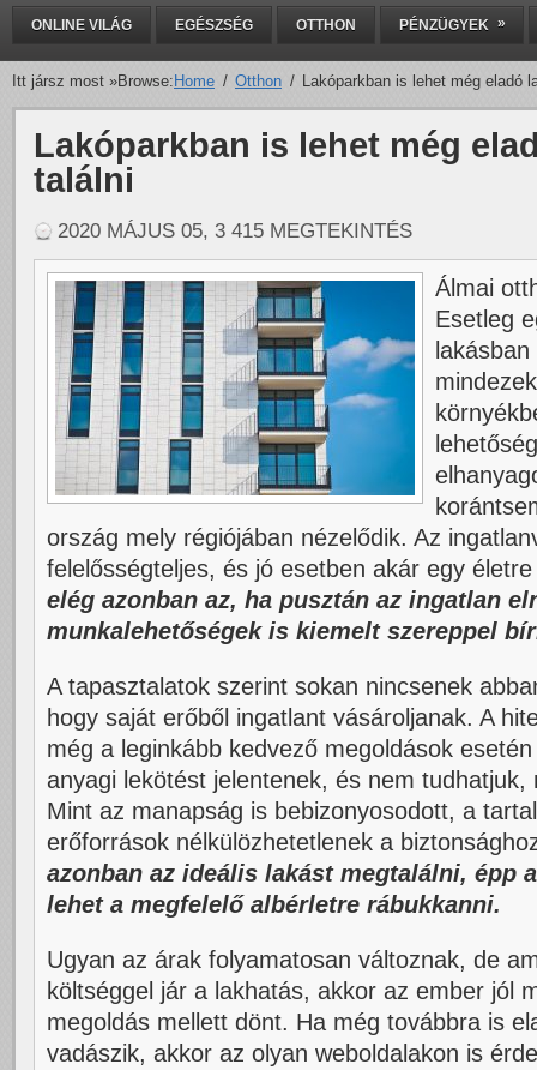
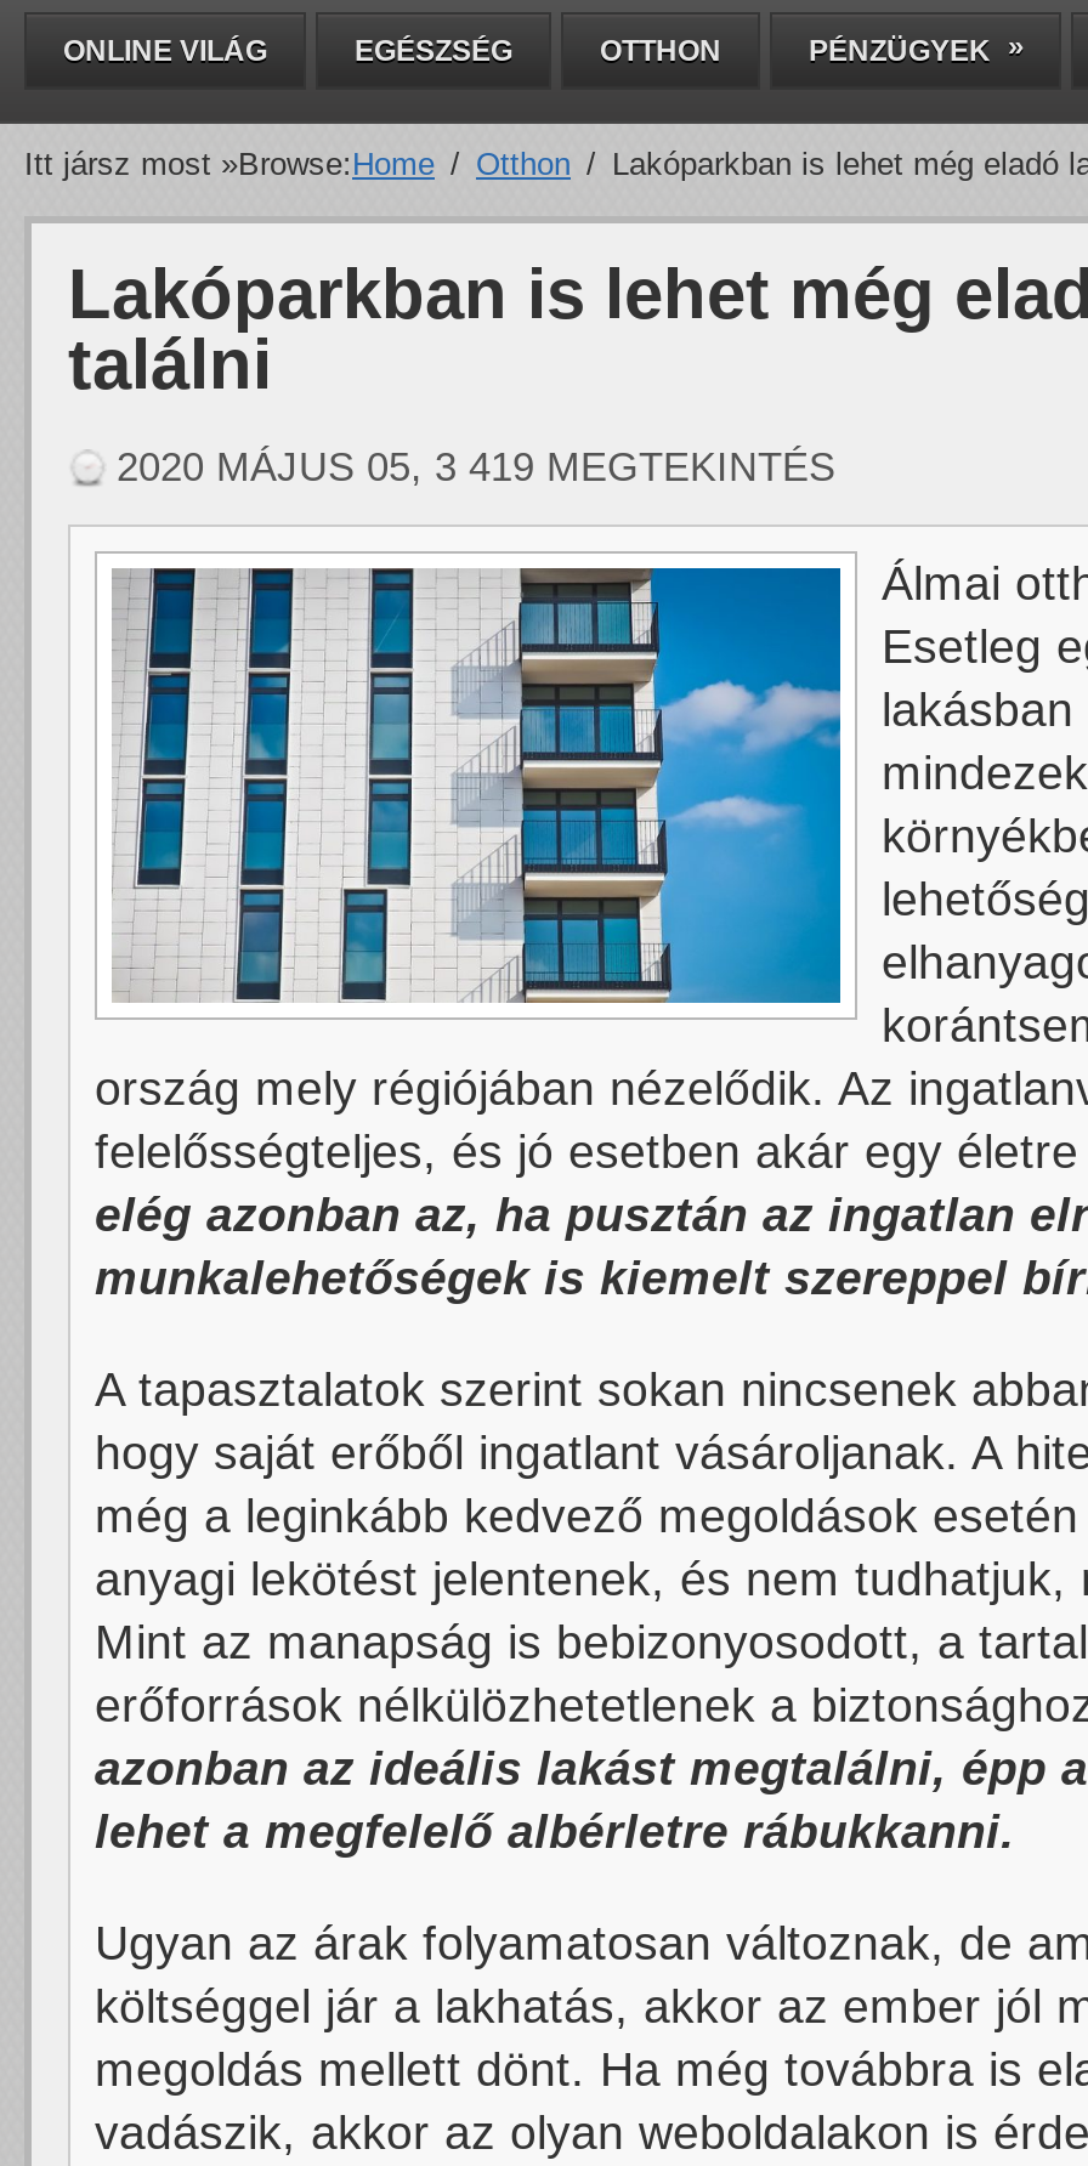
- 2020 MÁJUS 05, 3 415 MEGTEKINTÉS
+ 2020 MÁJUS 05, 3 419 MEGTEKINTÉS
